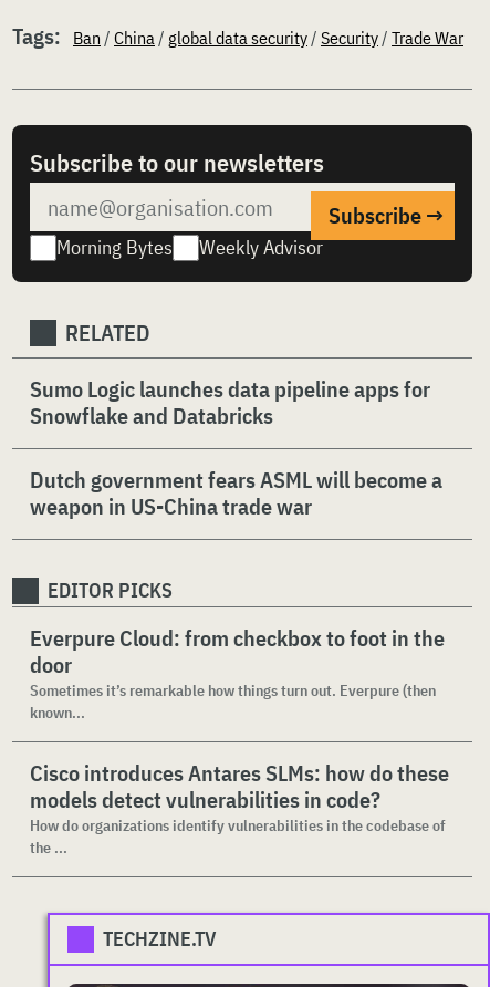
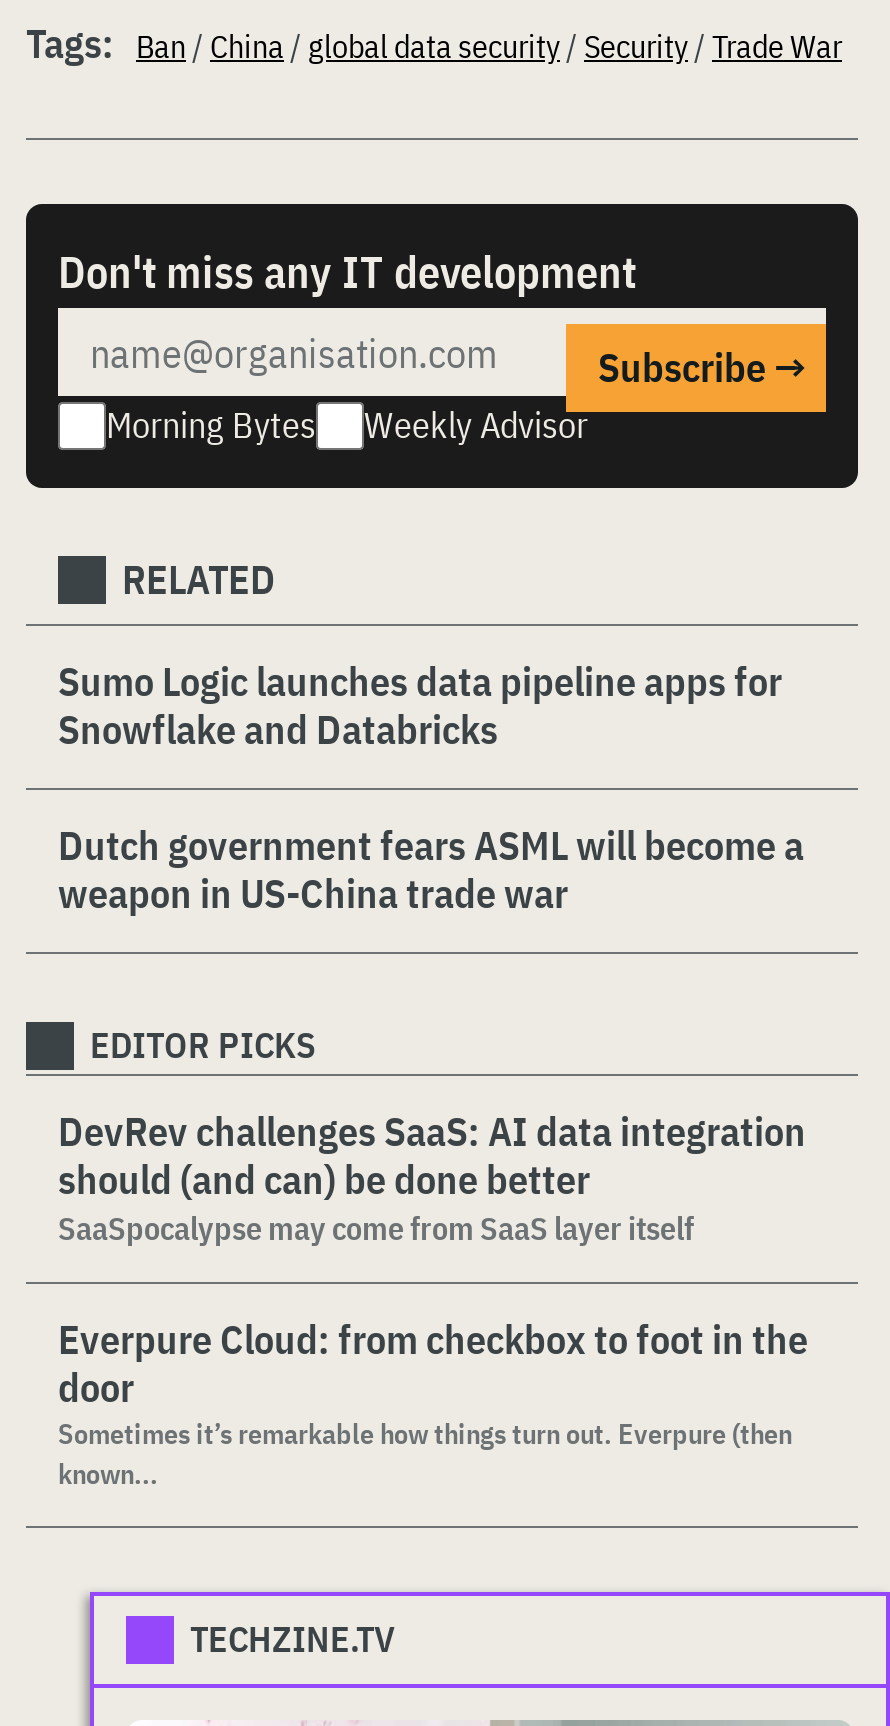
- Subscribe to our newsletters
+ Don't miss any IT development

+ DevRev challenges SaaS: AI data integration
+ should (and can) be done better
+ SaaSpocalypse may come from SaaS layer itself

moved down: Everpure Cloud: from checkbox to foot in the | door | Sometimes it’s remarkable how things turn out. Everpure (then | known...

- Cisco introduces Antares SLMs: how do these
- models detect vulnerabilities in code?
- How do organizations identify vulnerabilities in the codebase of
- the ...
